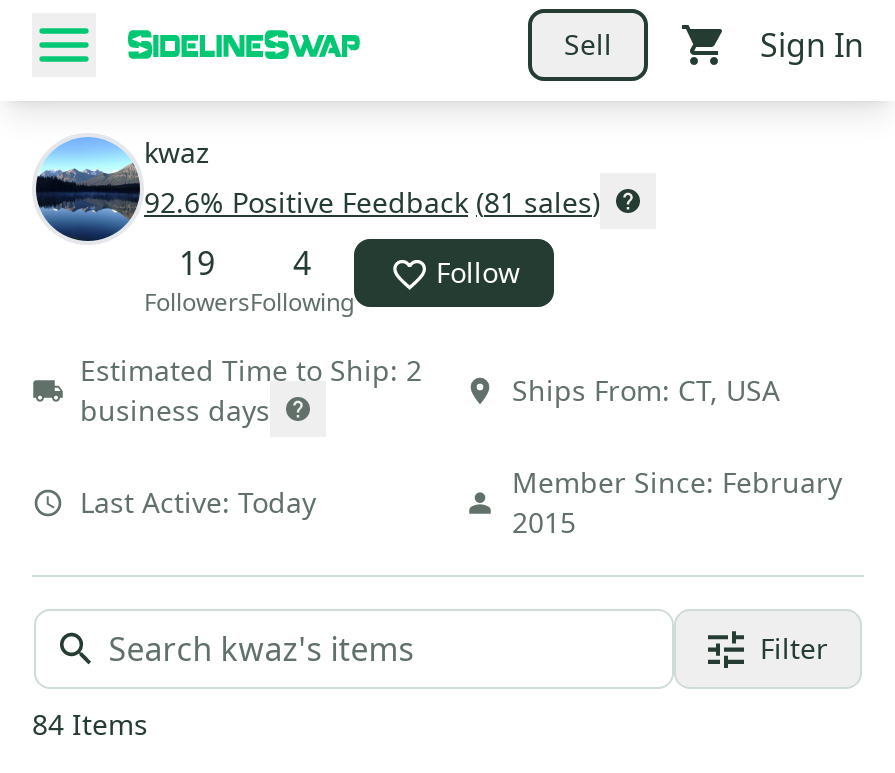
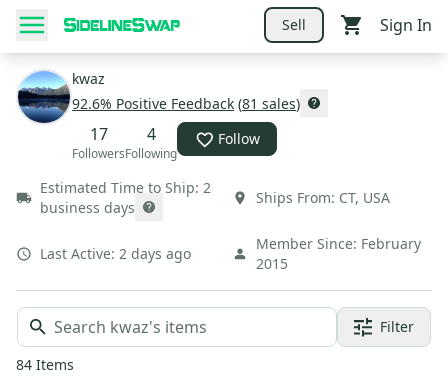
- 19 4
+ 17 4

- Last Active: Today
+ Last Active: 2 days ago
